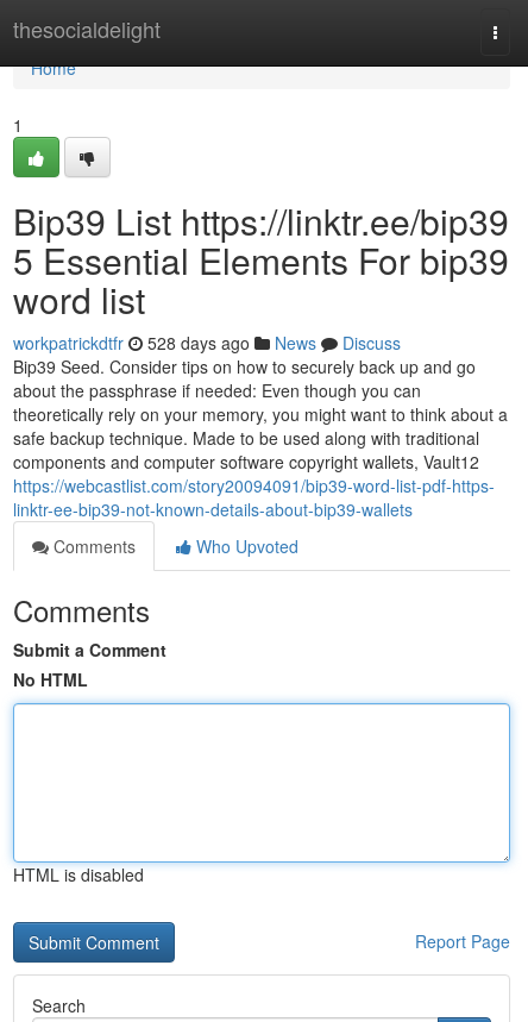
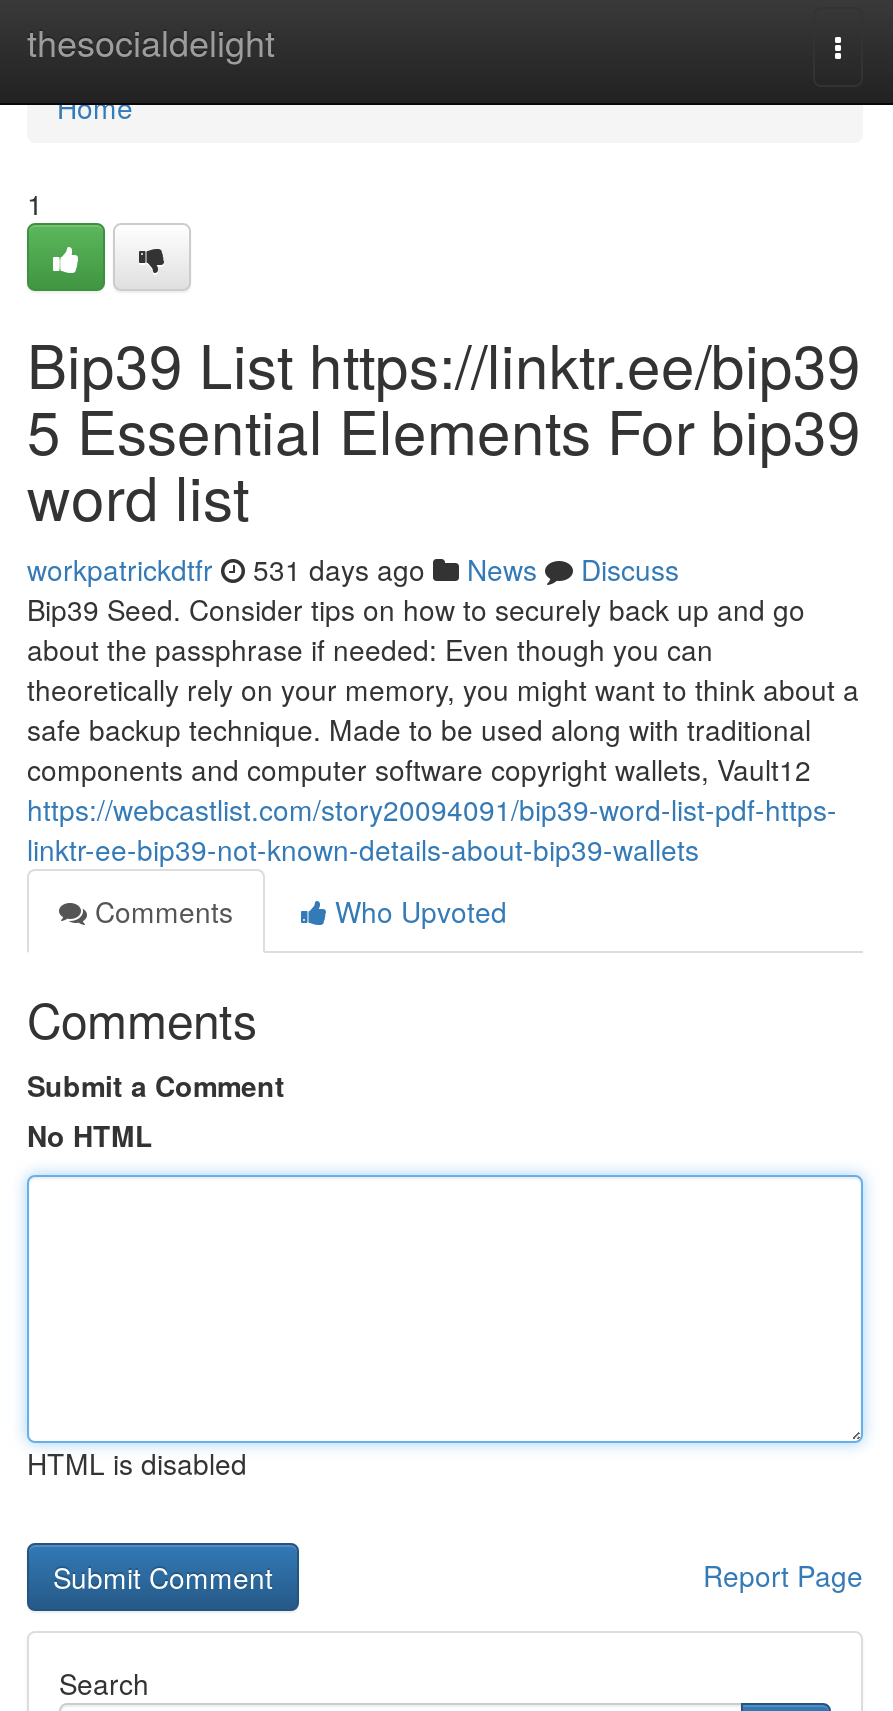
- workpatrickdtfr 528 days ago News Discuss
+ workpatrickdtfr 531 days ago News Discuss
